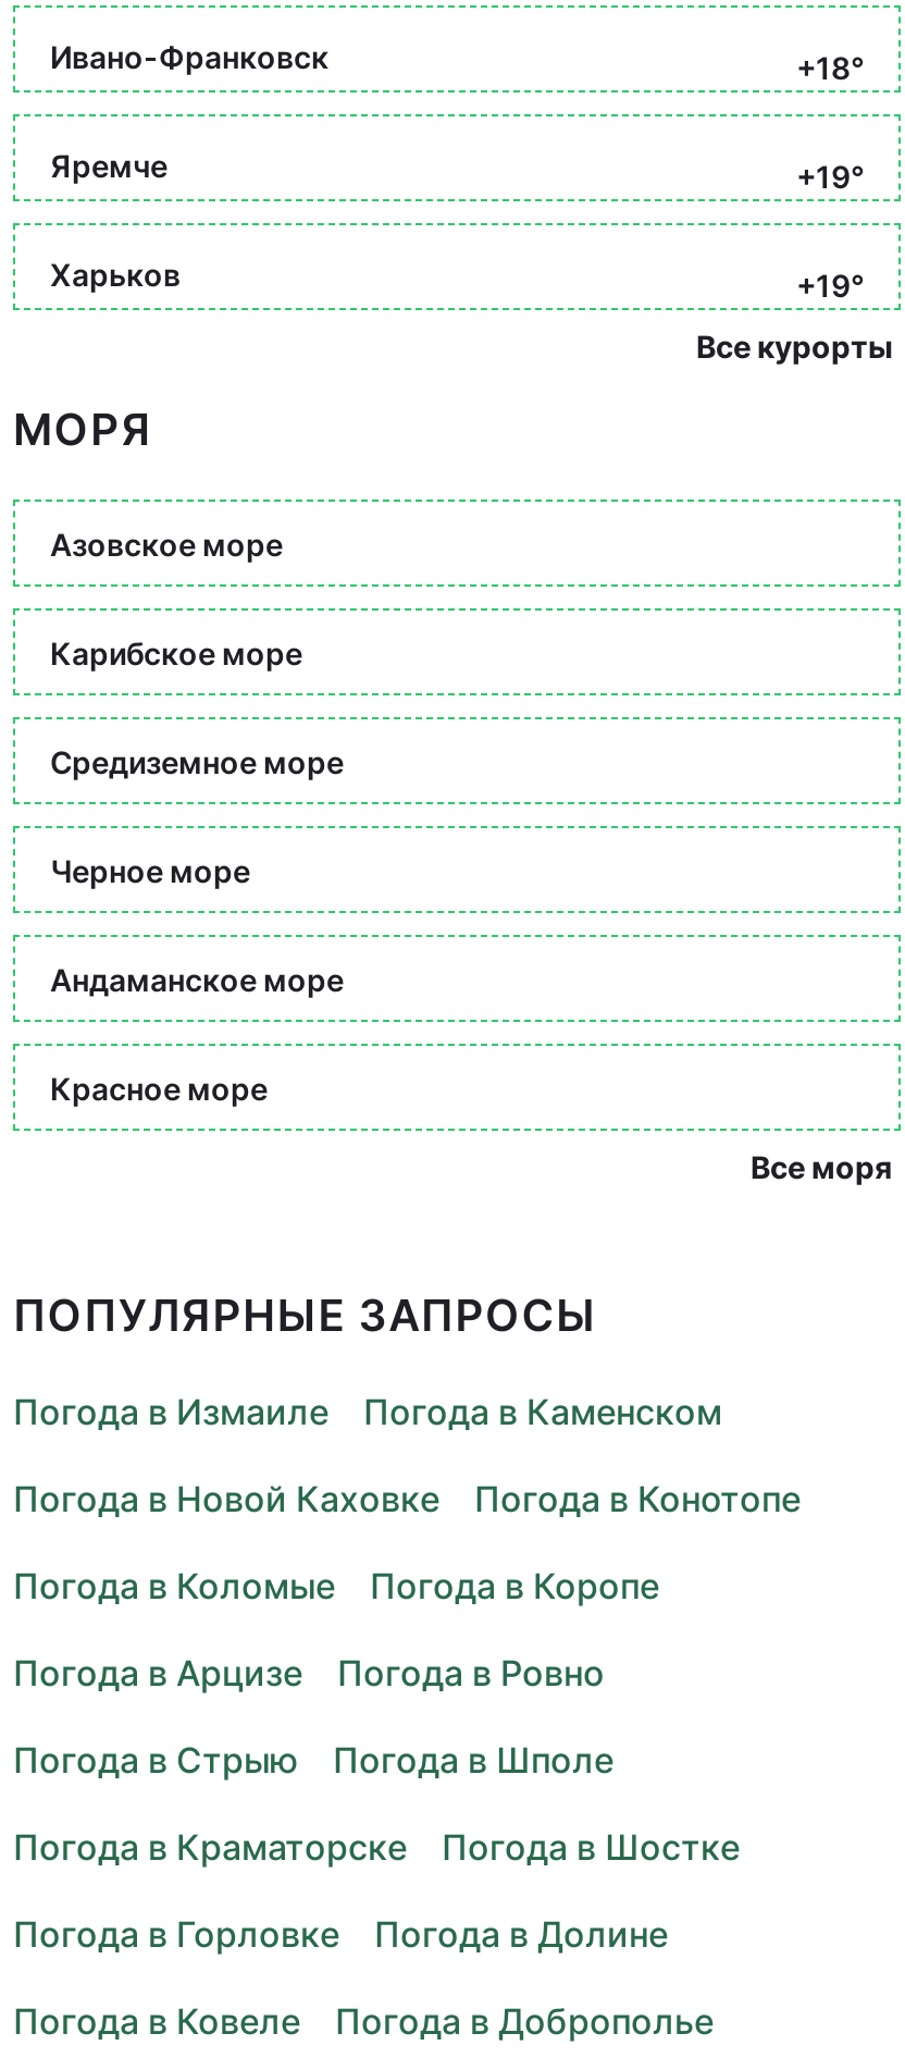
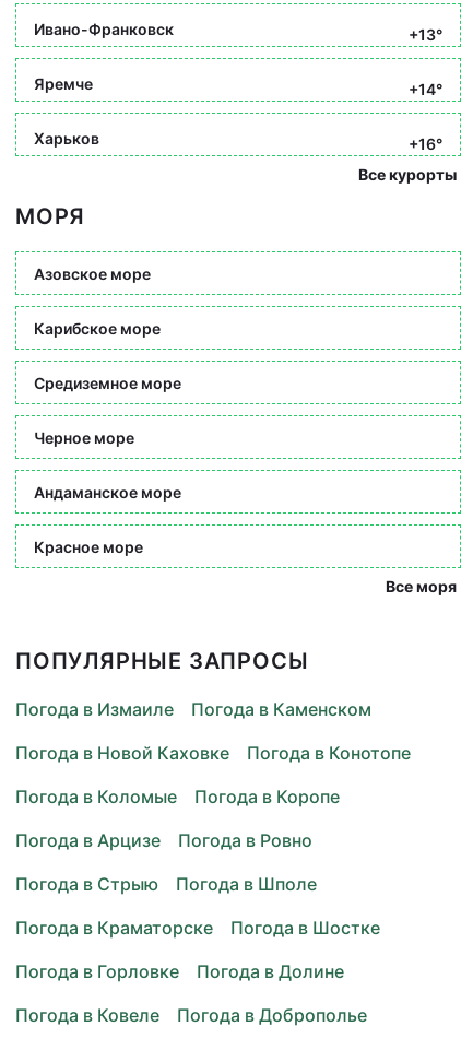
- +18°
+ +13°

- +19°
+ +14°

- +19°
+ +16°
